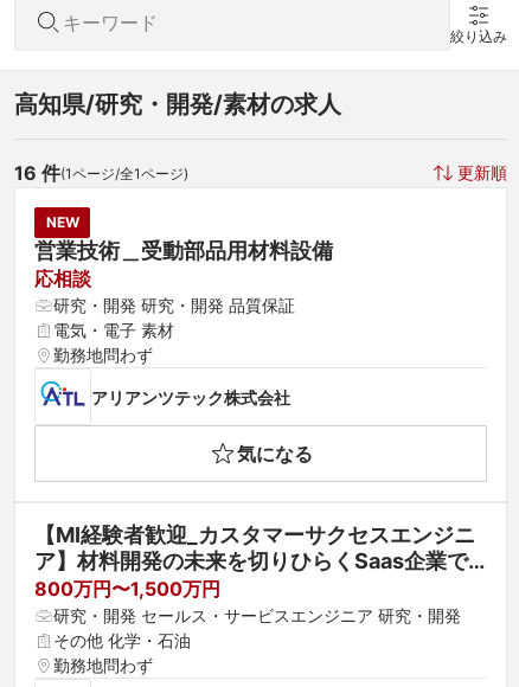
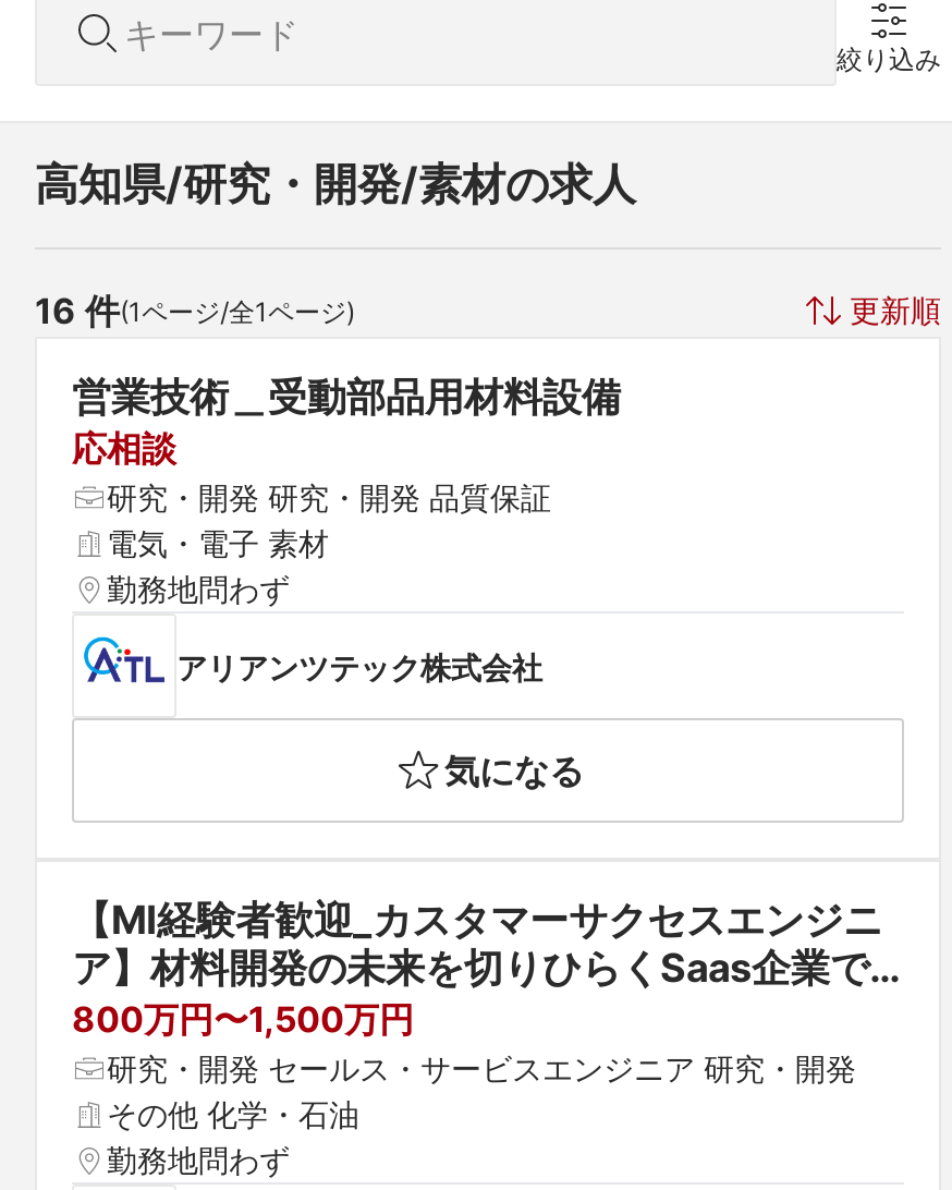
- NEW
